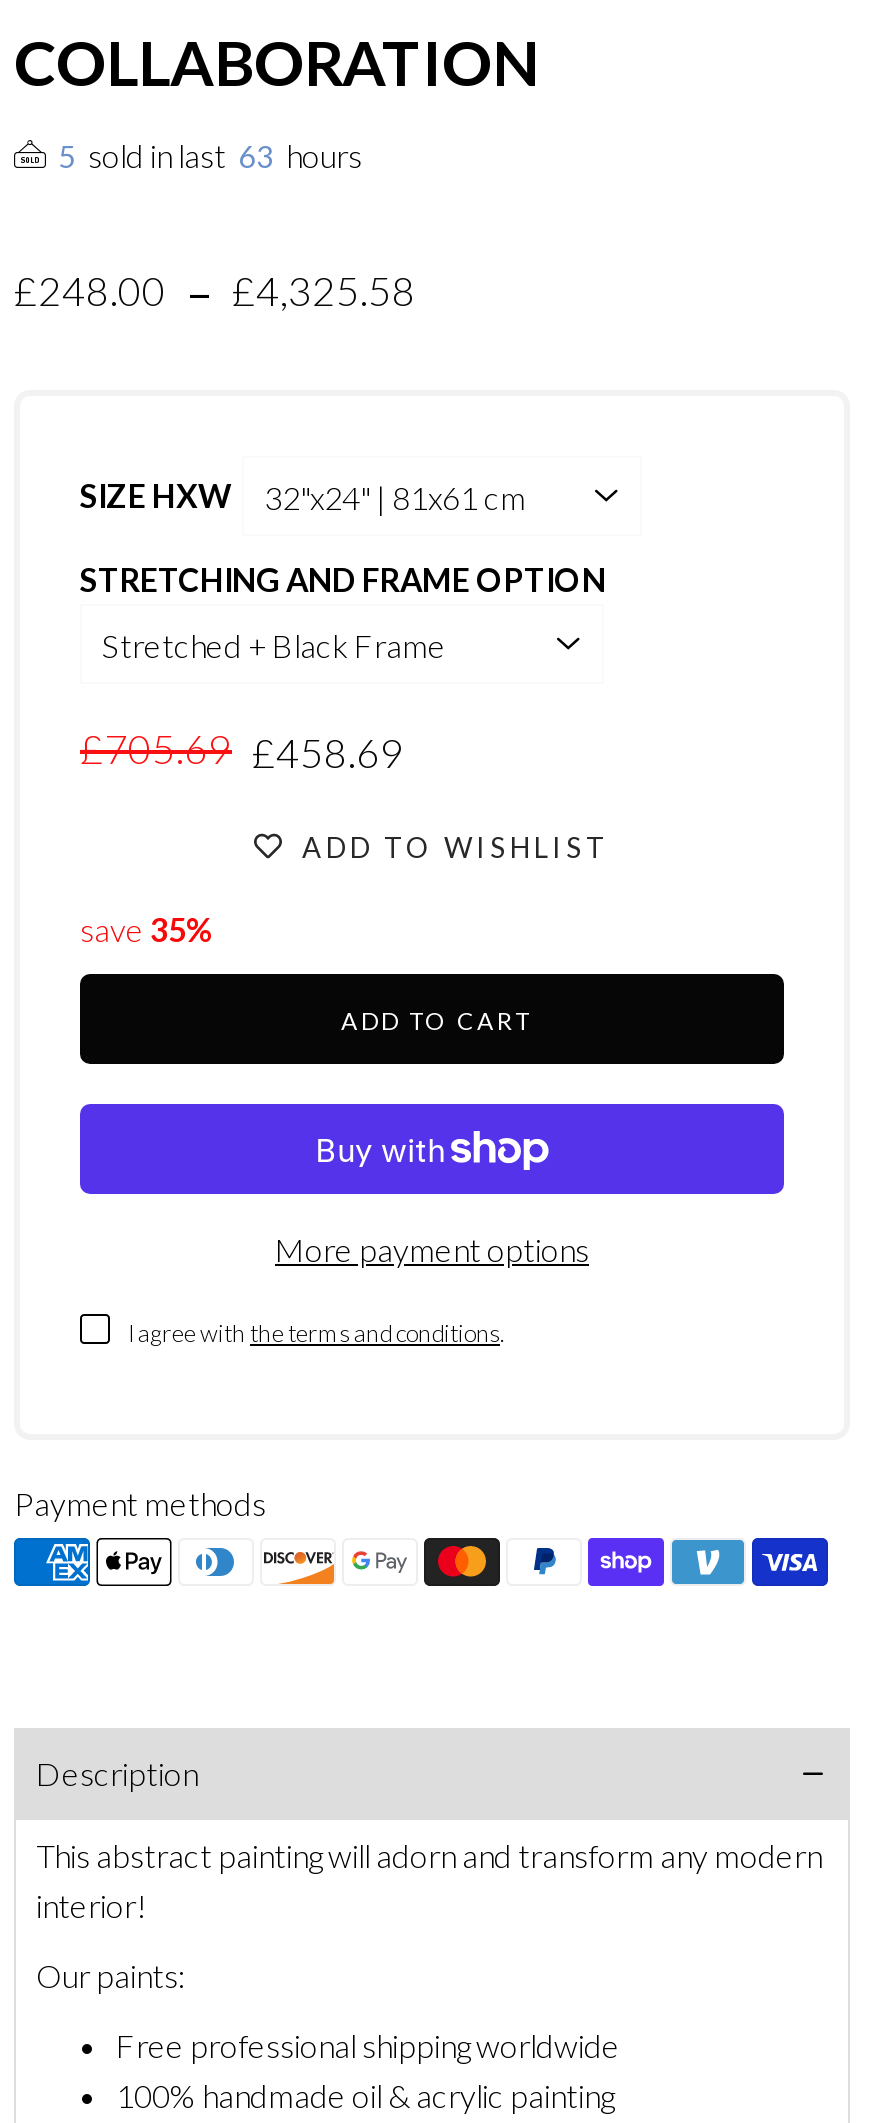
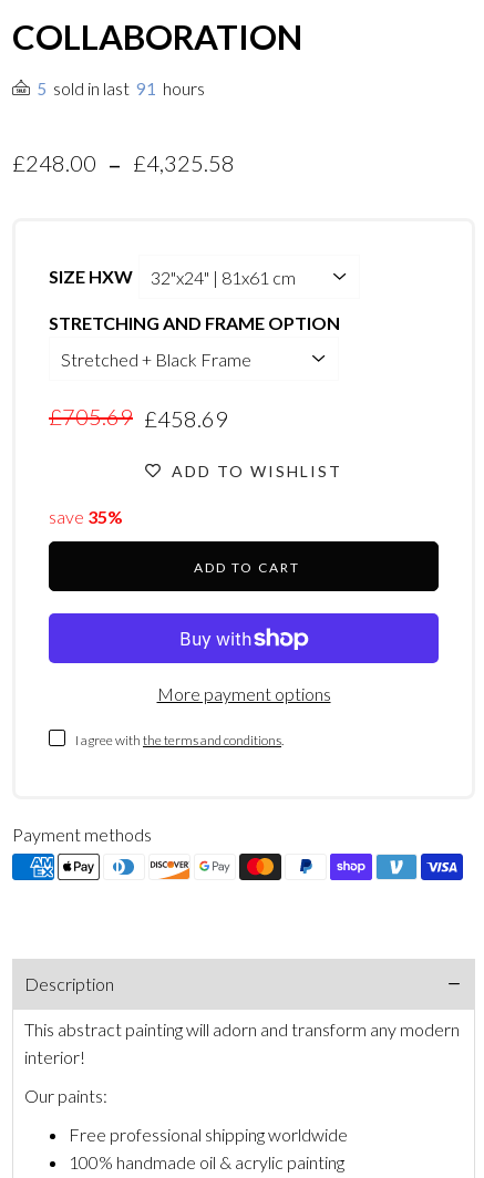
- 5 sold in last 63 hours
+ 5 sold in last 91 hours
